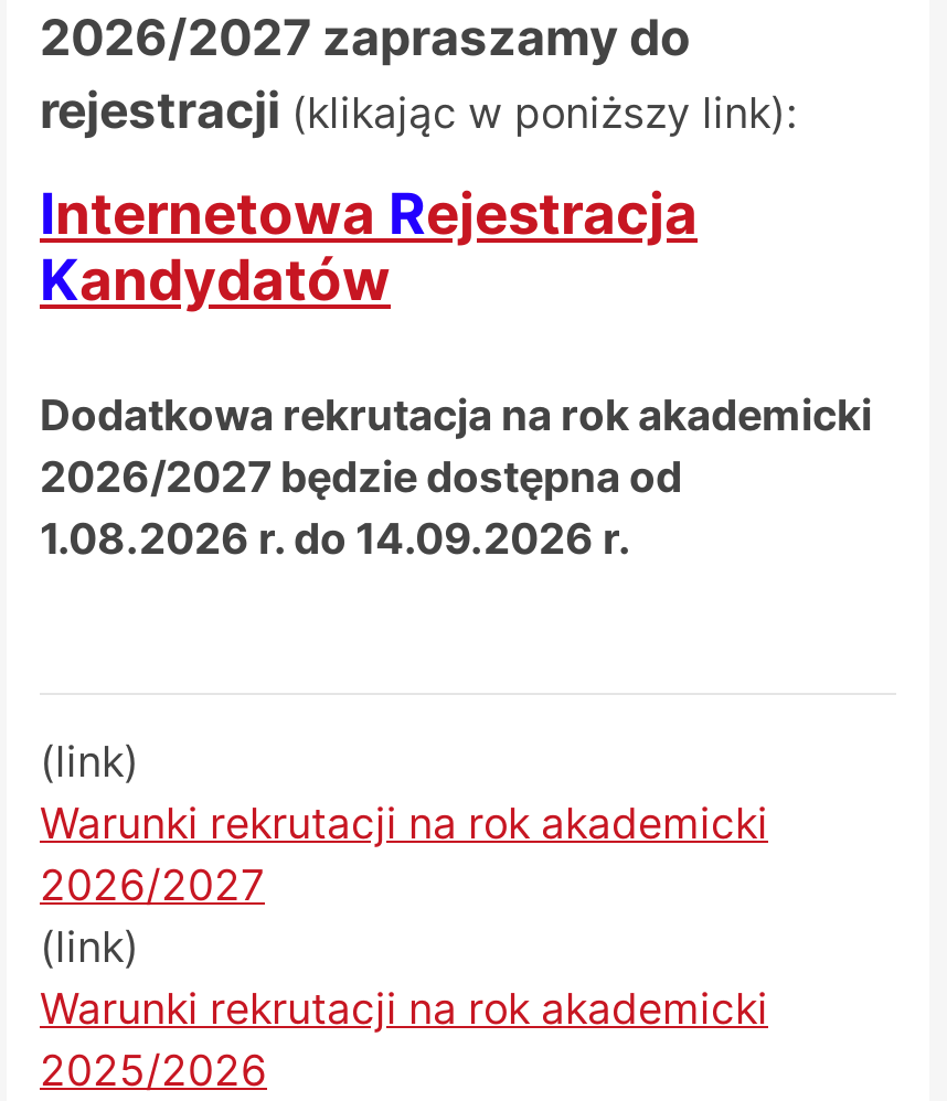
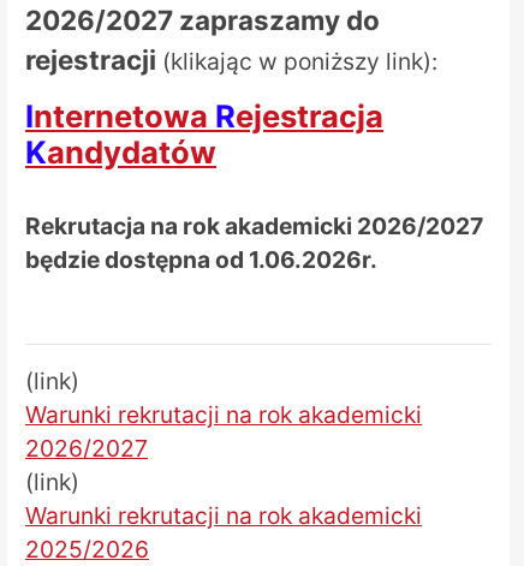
- Dodatkowa rekrutacja na rok akademicki
- 2026/2027 będzie dostępna od
- 1.08.2026 r. do 14.09.2026 r.
+ Rekrutacja na rok akademicki 2026/2027
+ będzie dostępna od 1.06.2026r.
